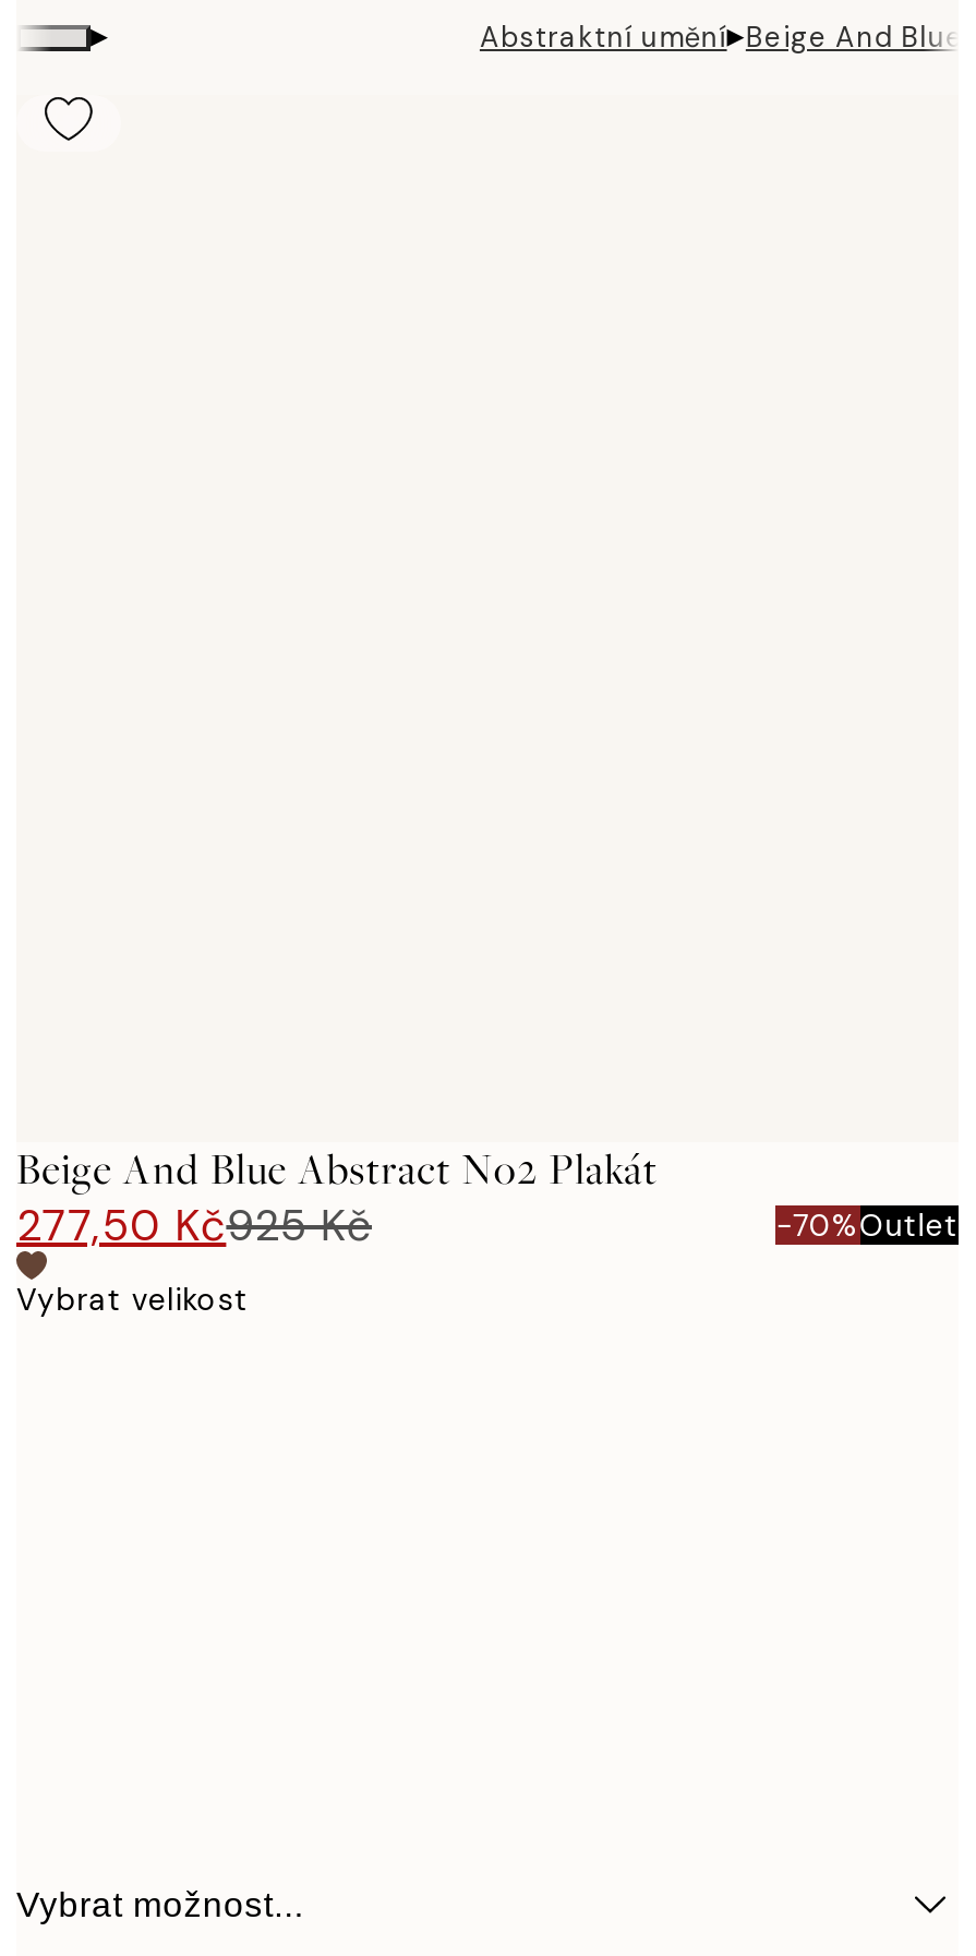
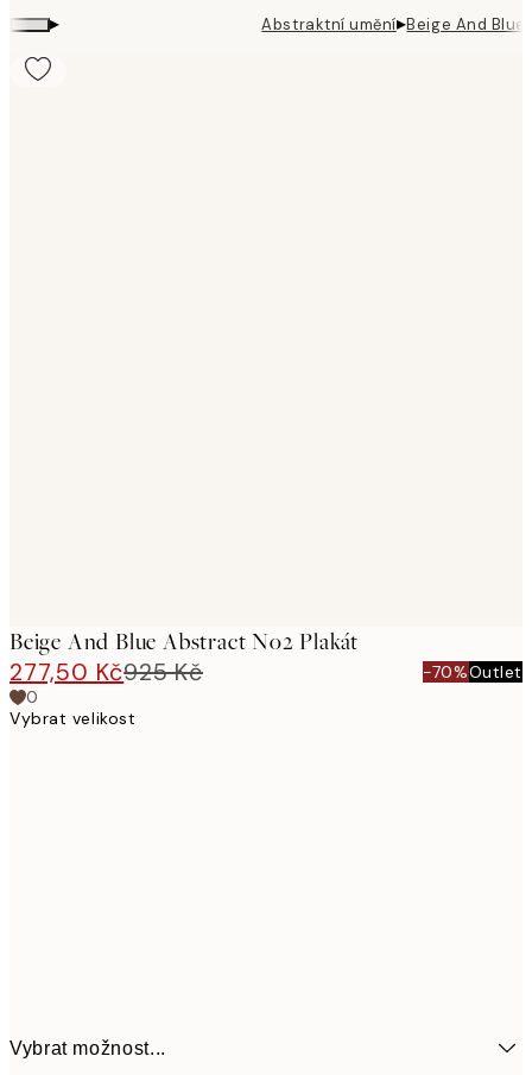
+ 0
